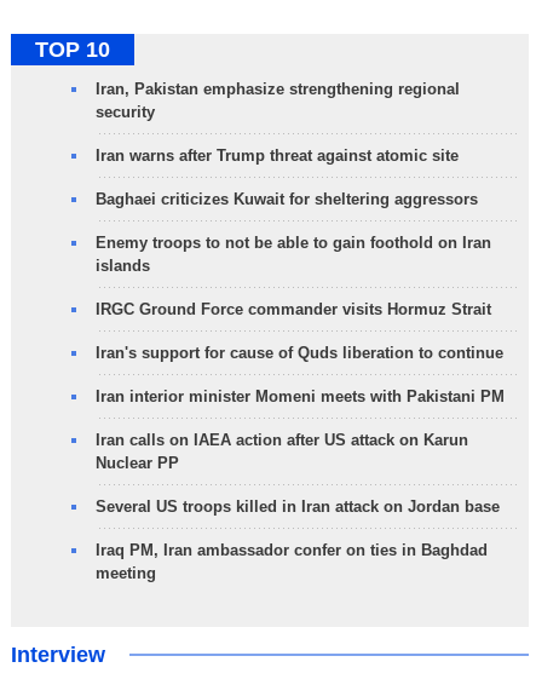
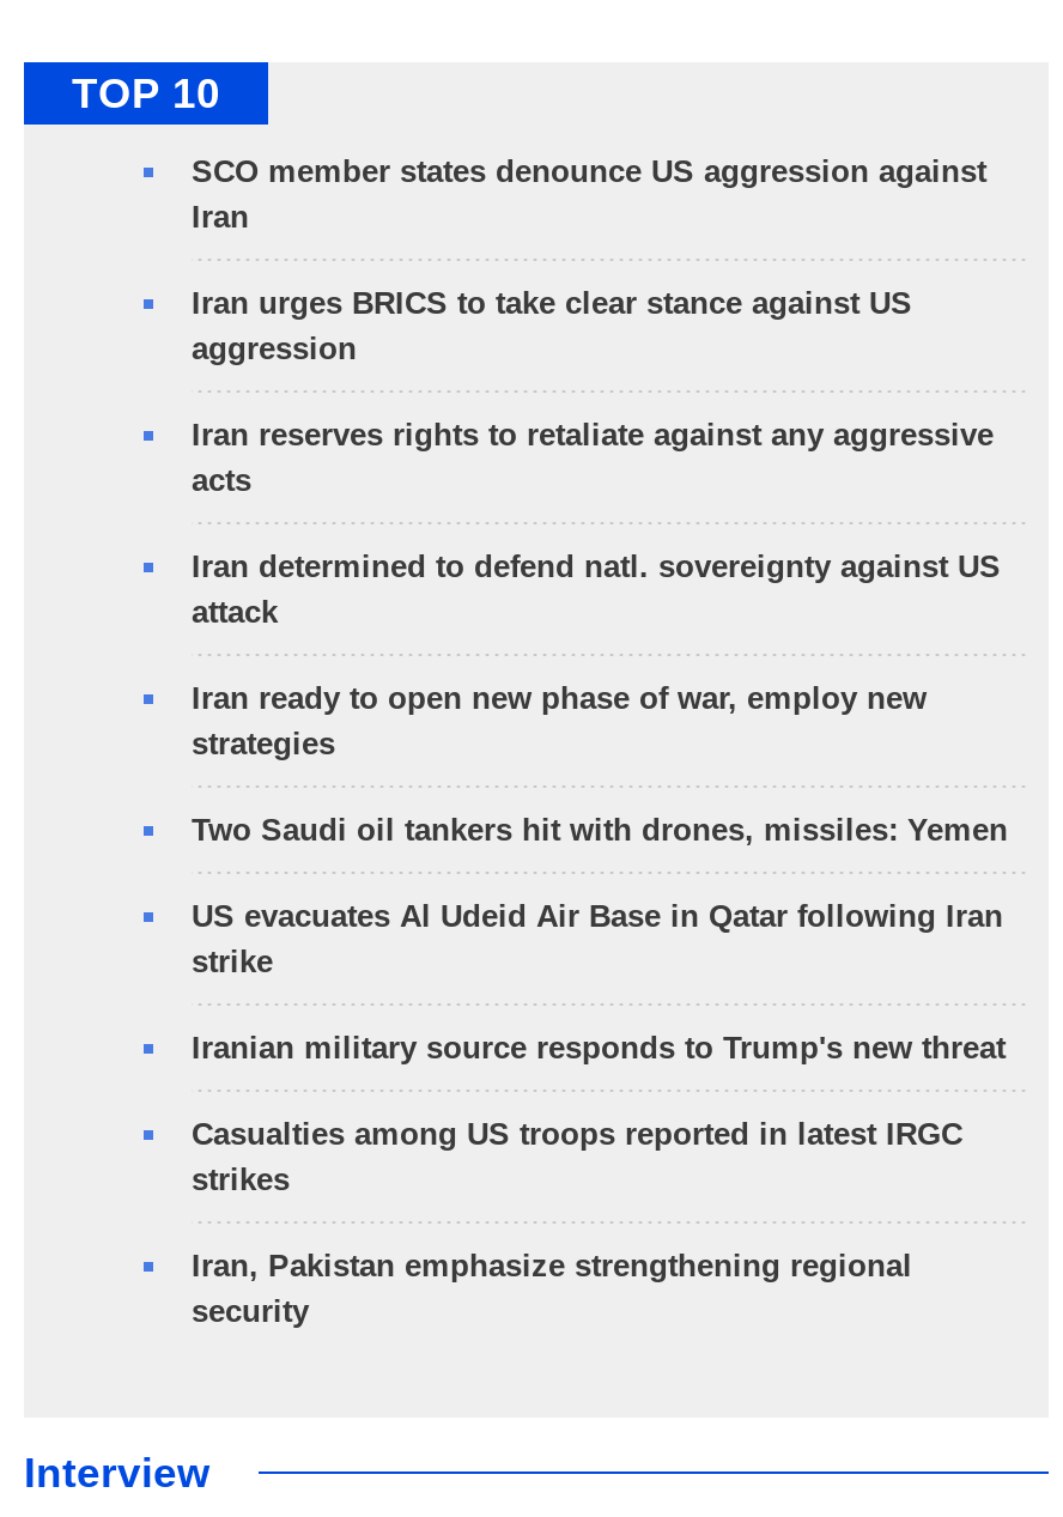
+ SCO member states denounce US aggression against
+ Iran
+ Iran urges BRICS to take clear stance against US
+ aggression
+ Iran reserves rights to retaliate against any aggressive
+ acts
+ Iran determined to defend natl. sovereignty against US
+ attack
+ Iran ready to open new phase of war, employ new
+ strategies
+ Two Saudi oil tankers hit with drones, missiles: Yemen
+ US evacuates Al Udeid Air Base in Qatar following Iran
+ strike
+ Iranian military source responds to Trump's new threat
+ Casualties among US troops reported in latest IRGC
+ strikes

moved down: Iran, Pakistan emphasize strengthening regional | security

- Iran warns after Trump threat against atomic site
- Baghaei criticizes Kuwait for sheltering aggressors
- Enemy troops to not be able to gain foothold on Iran
- islands
- IRGC Ground Force commander visits Hormuz Strait
- Iran's support for cause of Quds liberation to continue
- Iran interior minister Momeni meets with Pakistani PM
- Iran calls on IAEA action after US attack on Karun
- Nuclear PP
- Several US troops killed in Iran attack on Jordan base
- Iraq PM, Iran ambassador confer on ties in Baghdad
- meeting
